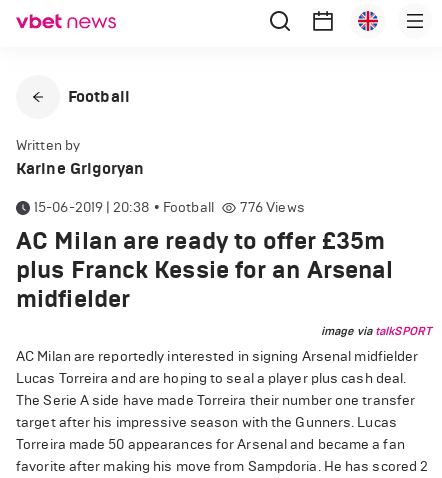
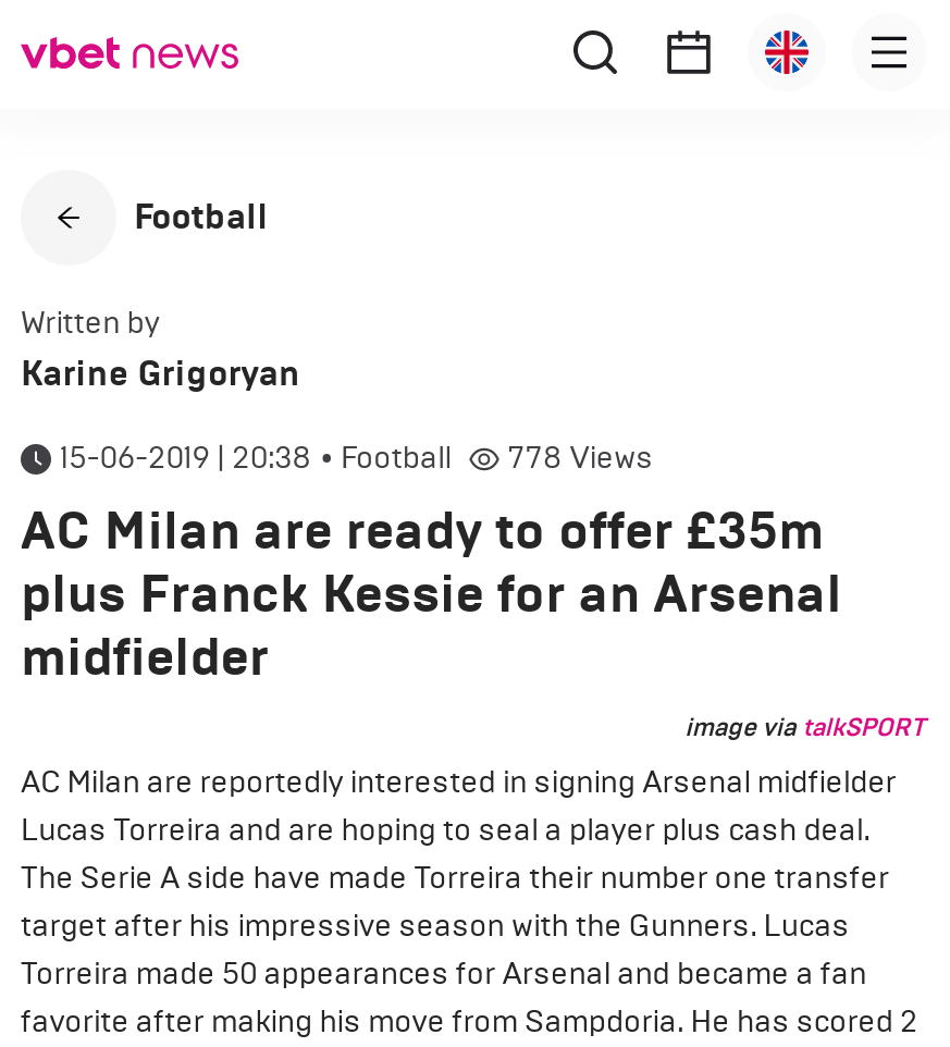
- 776 Views
+ 778 Views
